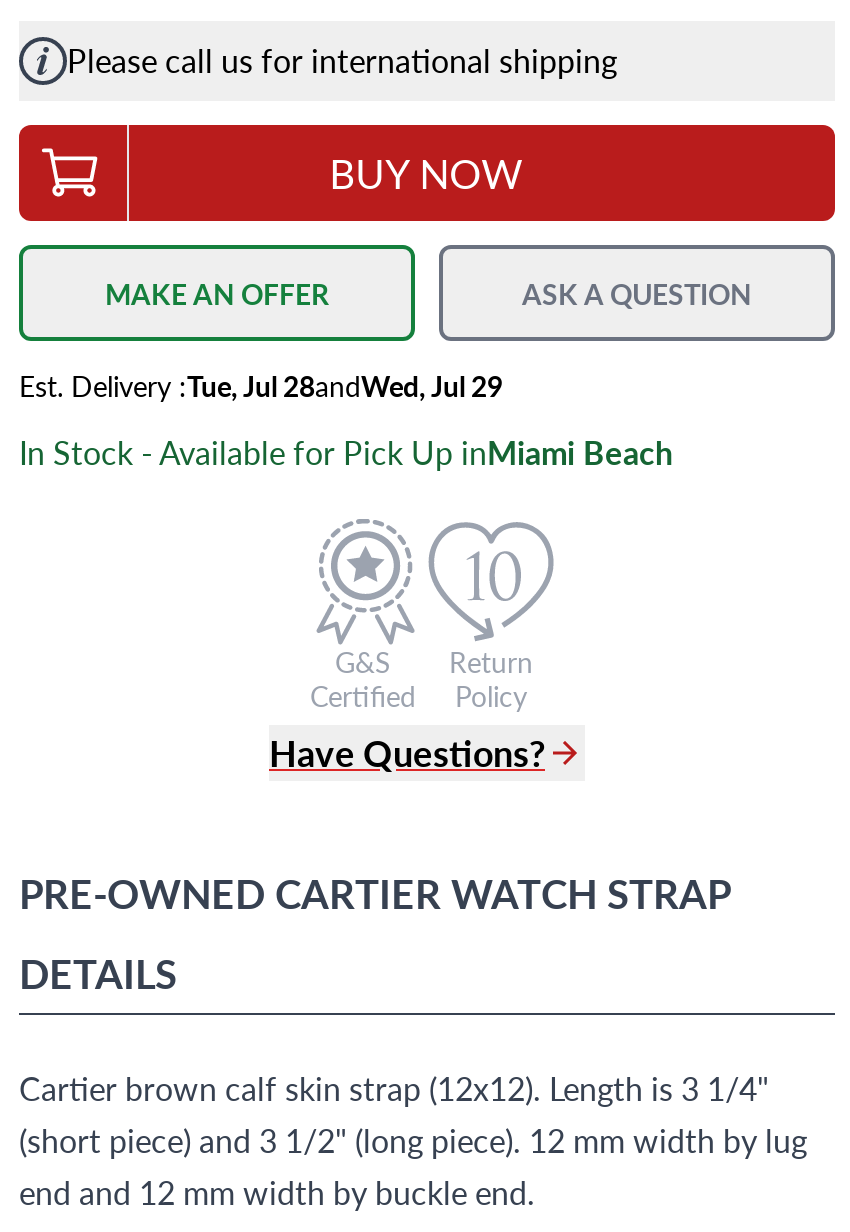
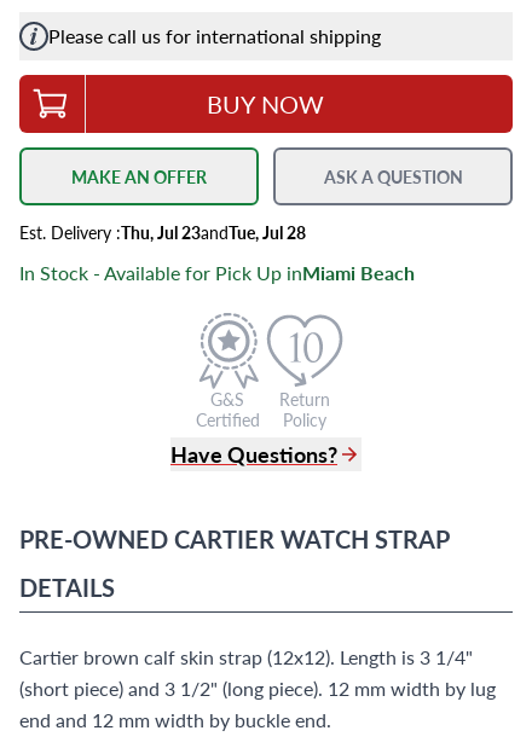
- Est. Delivery : Tue, Jul 28andWed, Jul 29
+ Est. Delivery : Thu, Jul 23andTue, Jul 28
